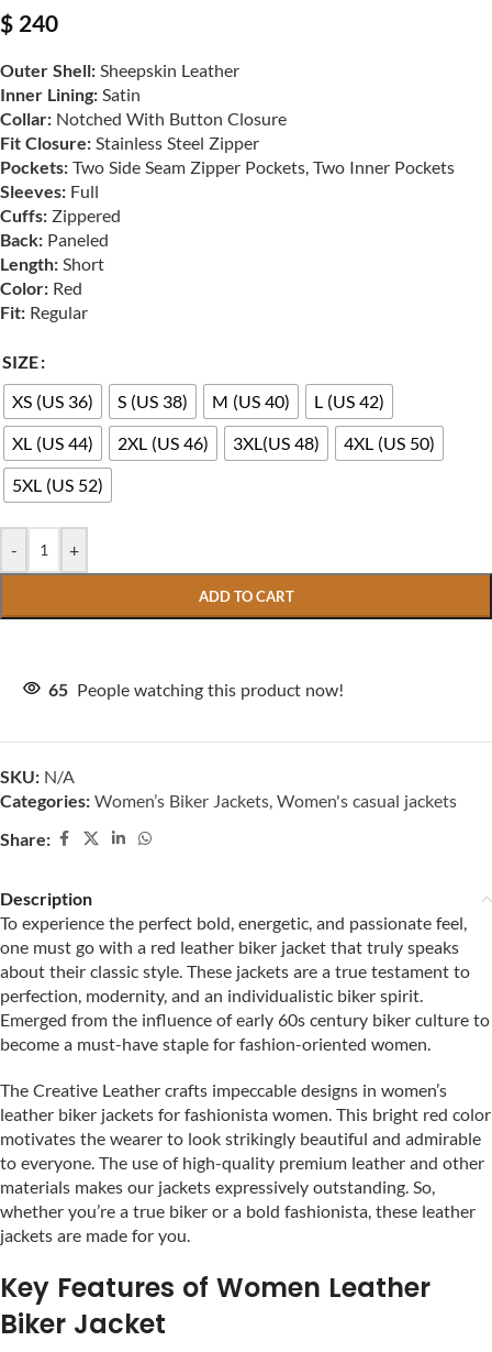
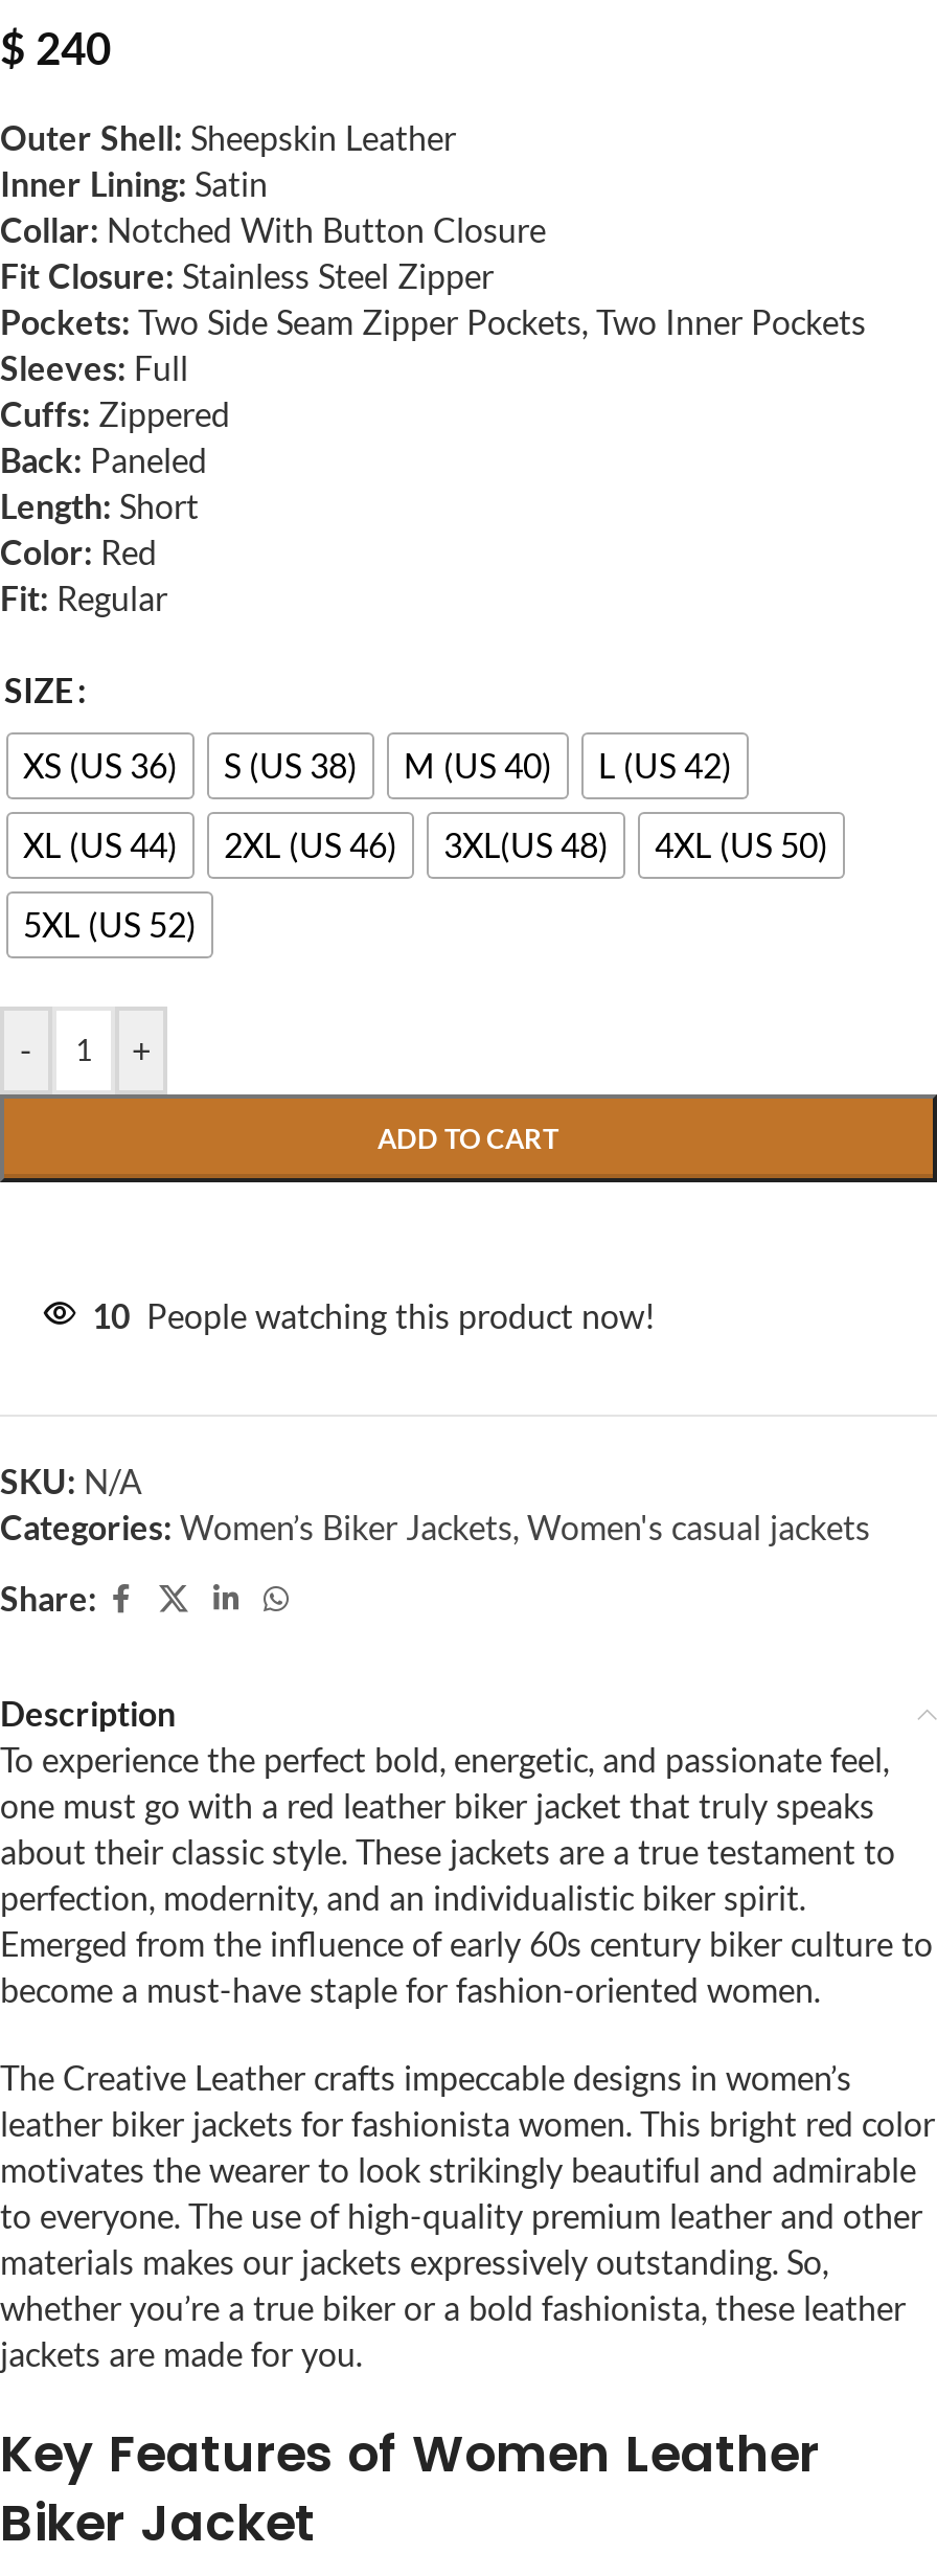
- 65 People watching this product now!
+ 10 People watching this product now!
